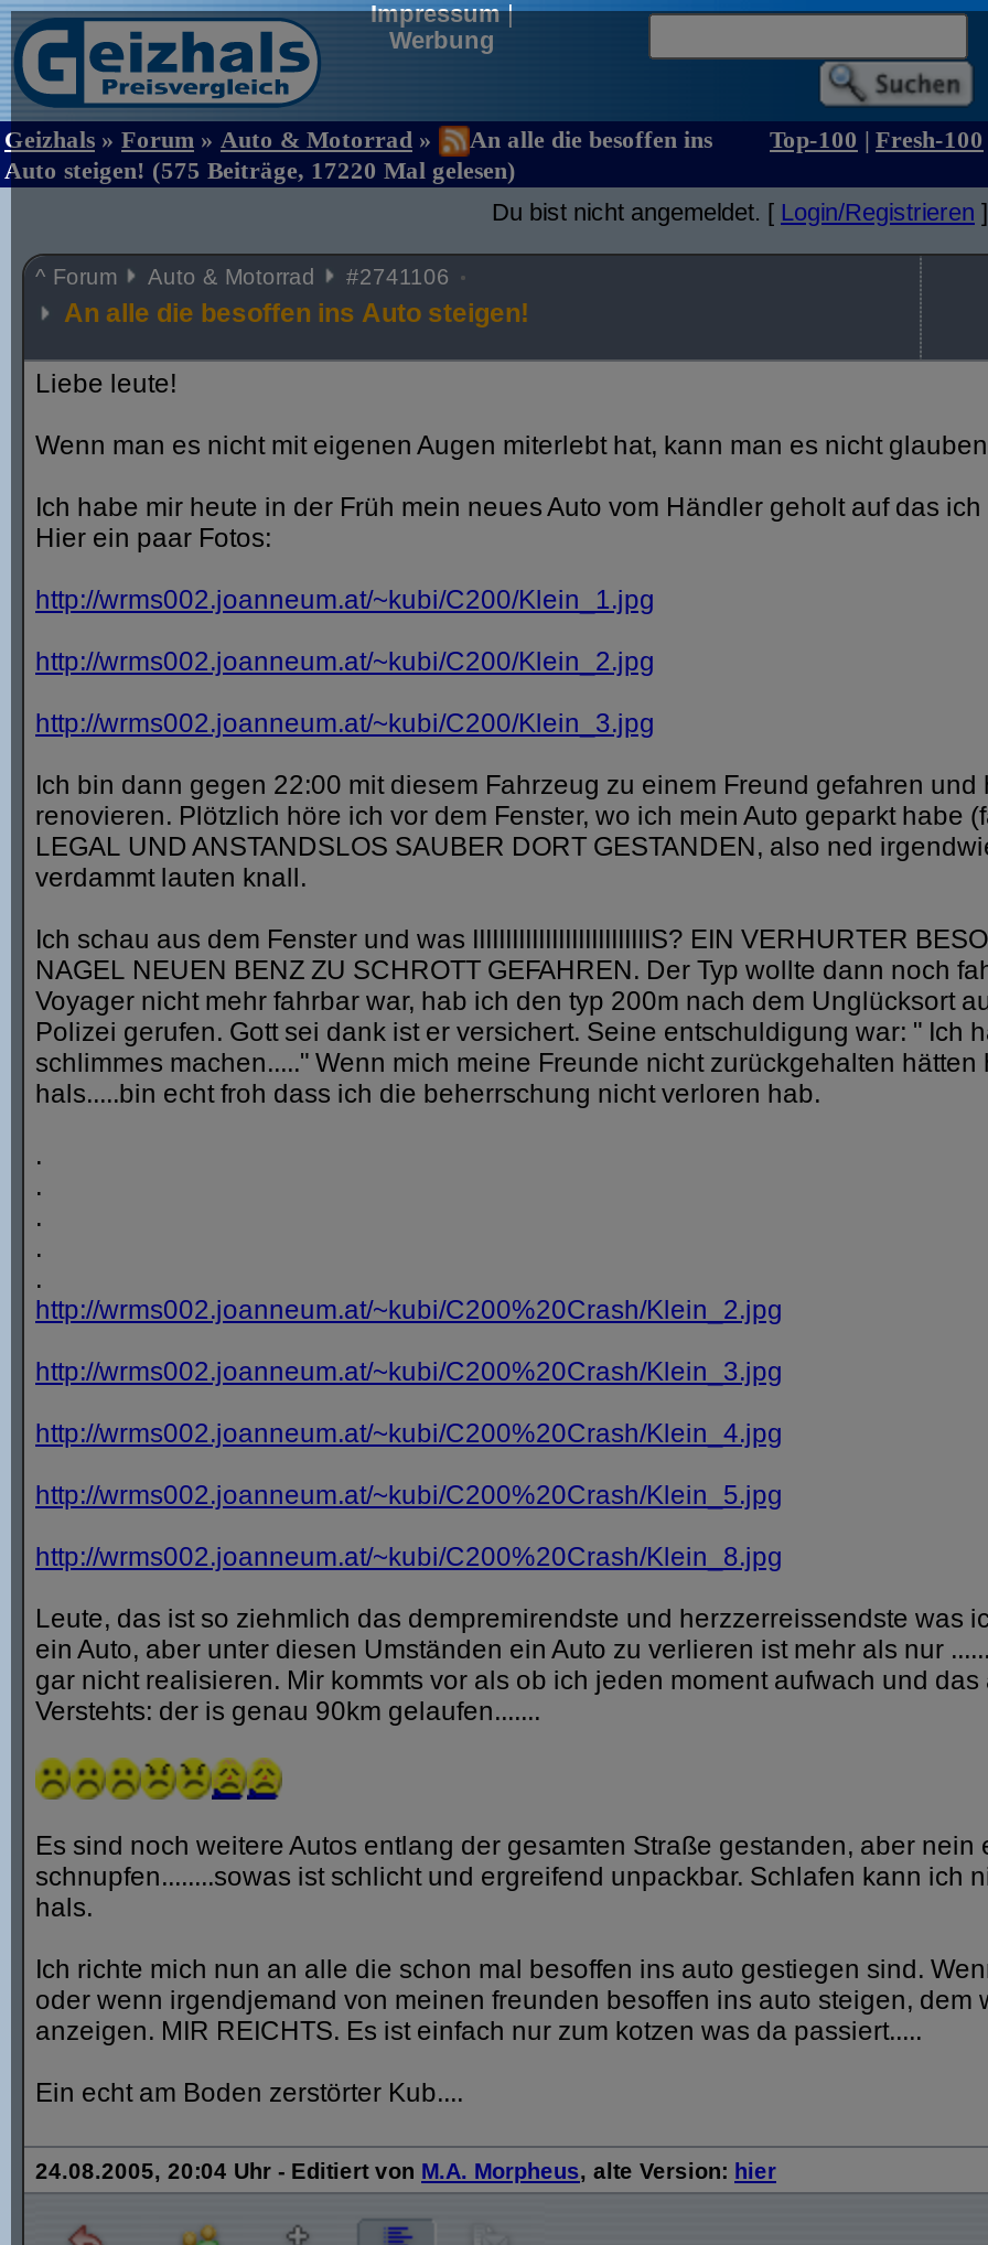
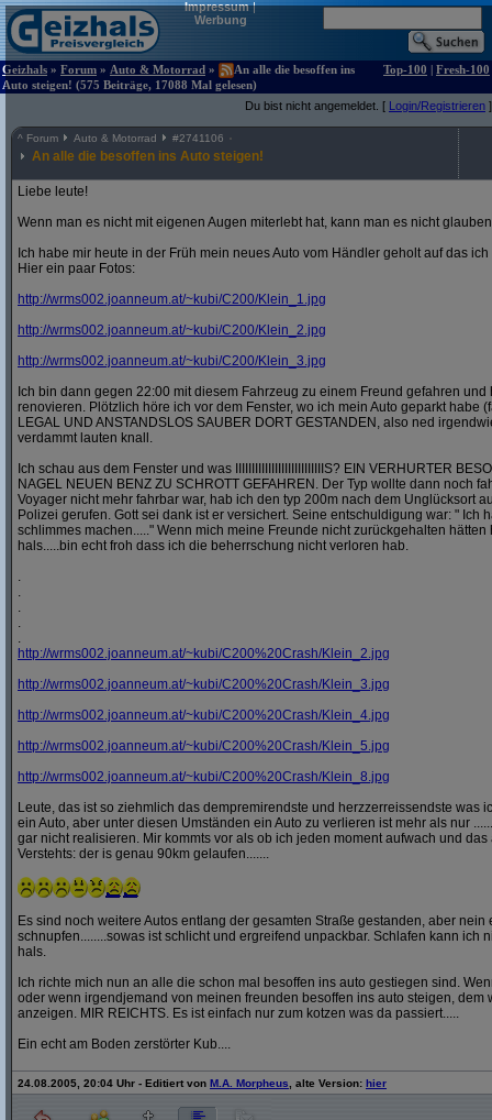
- Auto steigen! (575 Beiträge, 17220 Mal gelesen)
+ Auto steigen! (575 Beiträge, 17088 Mal gelesen)
